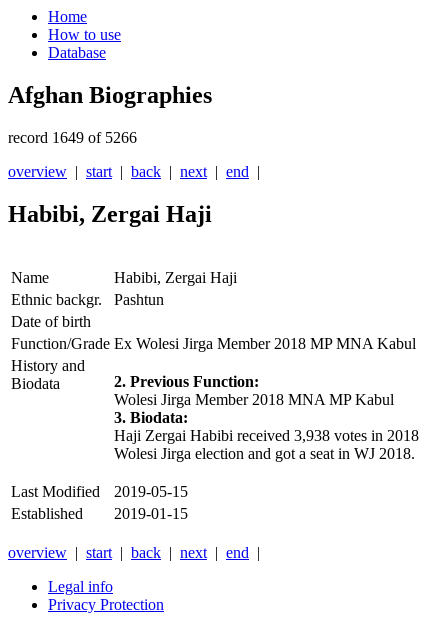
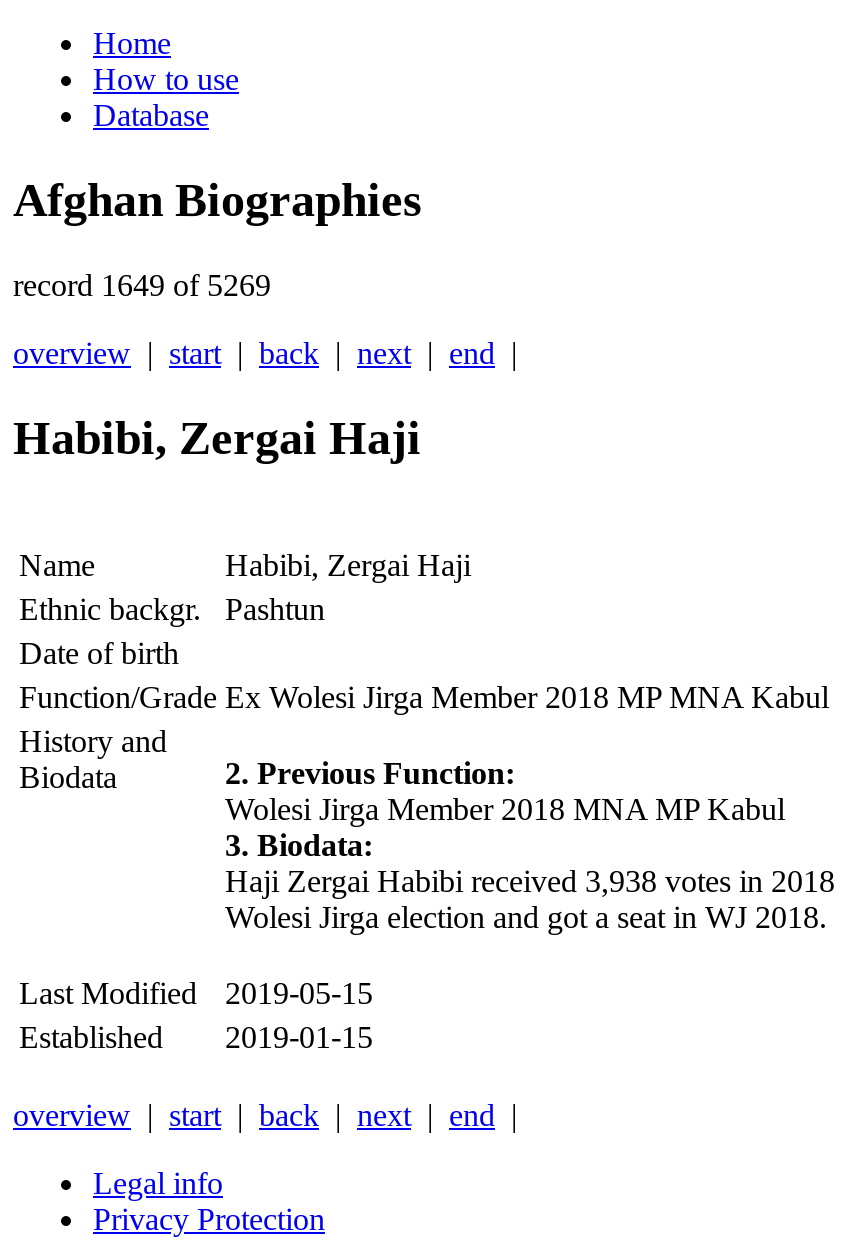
- record 1649 of 5266
+ record 1649 of 5269
